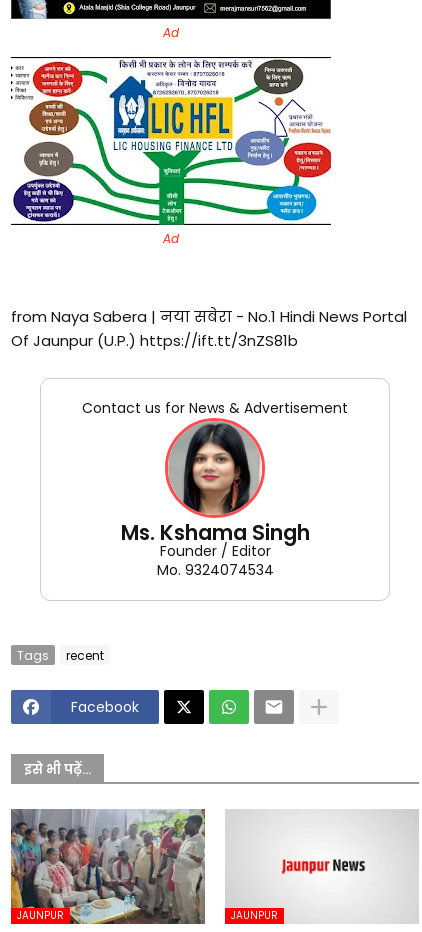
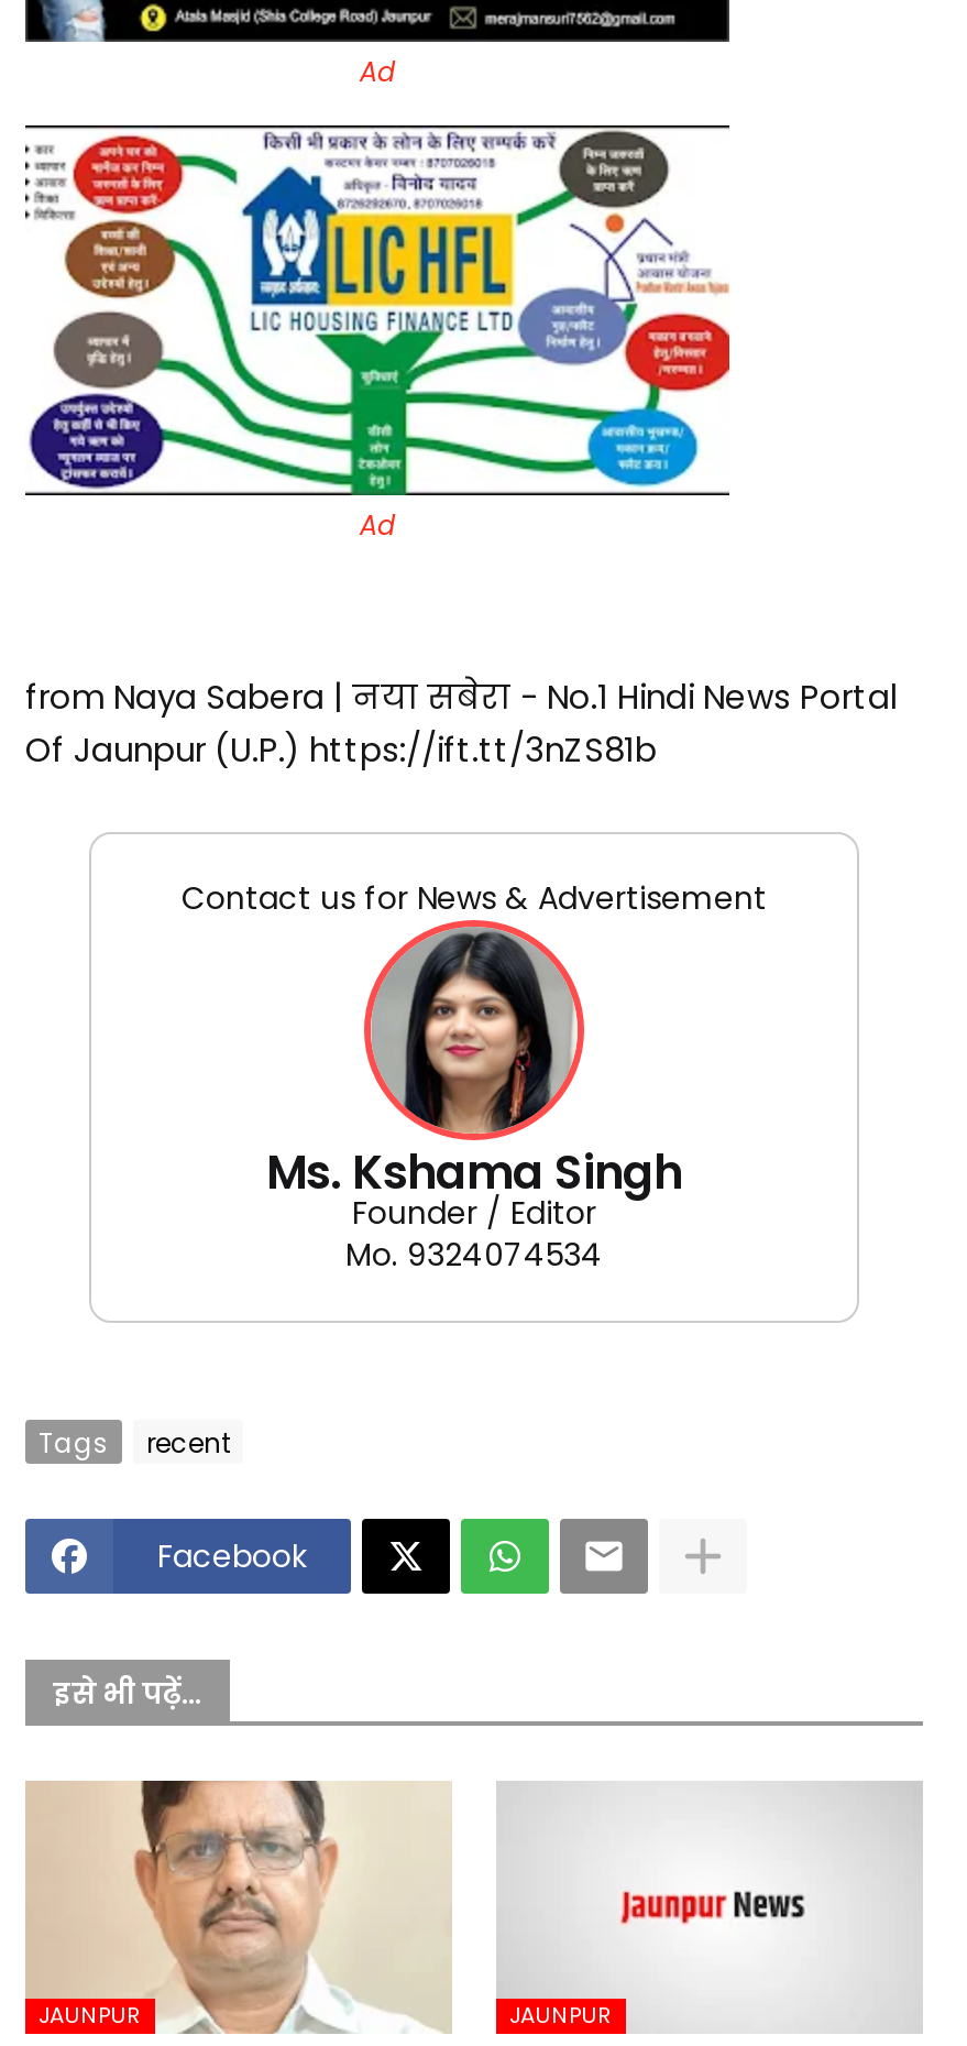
- [image]
+ [image]
